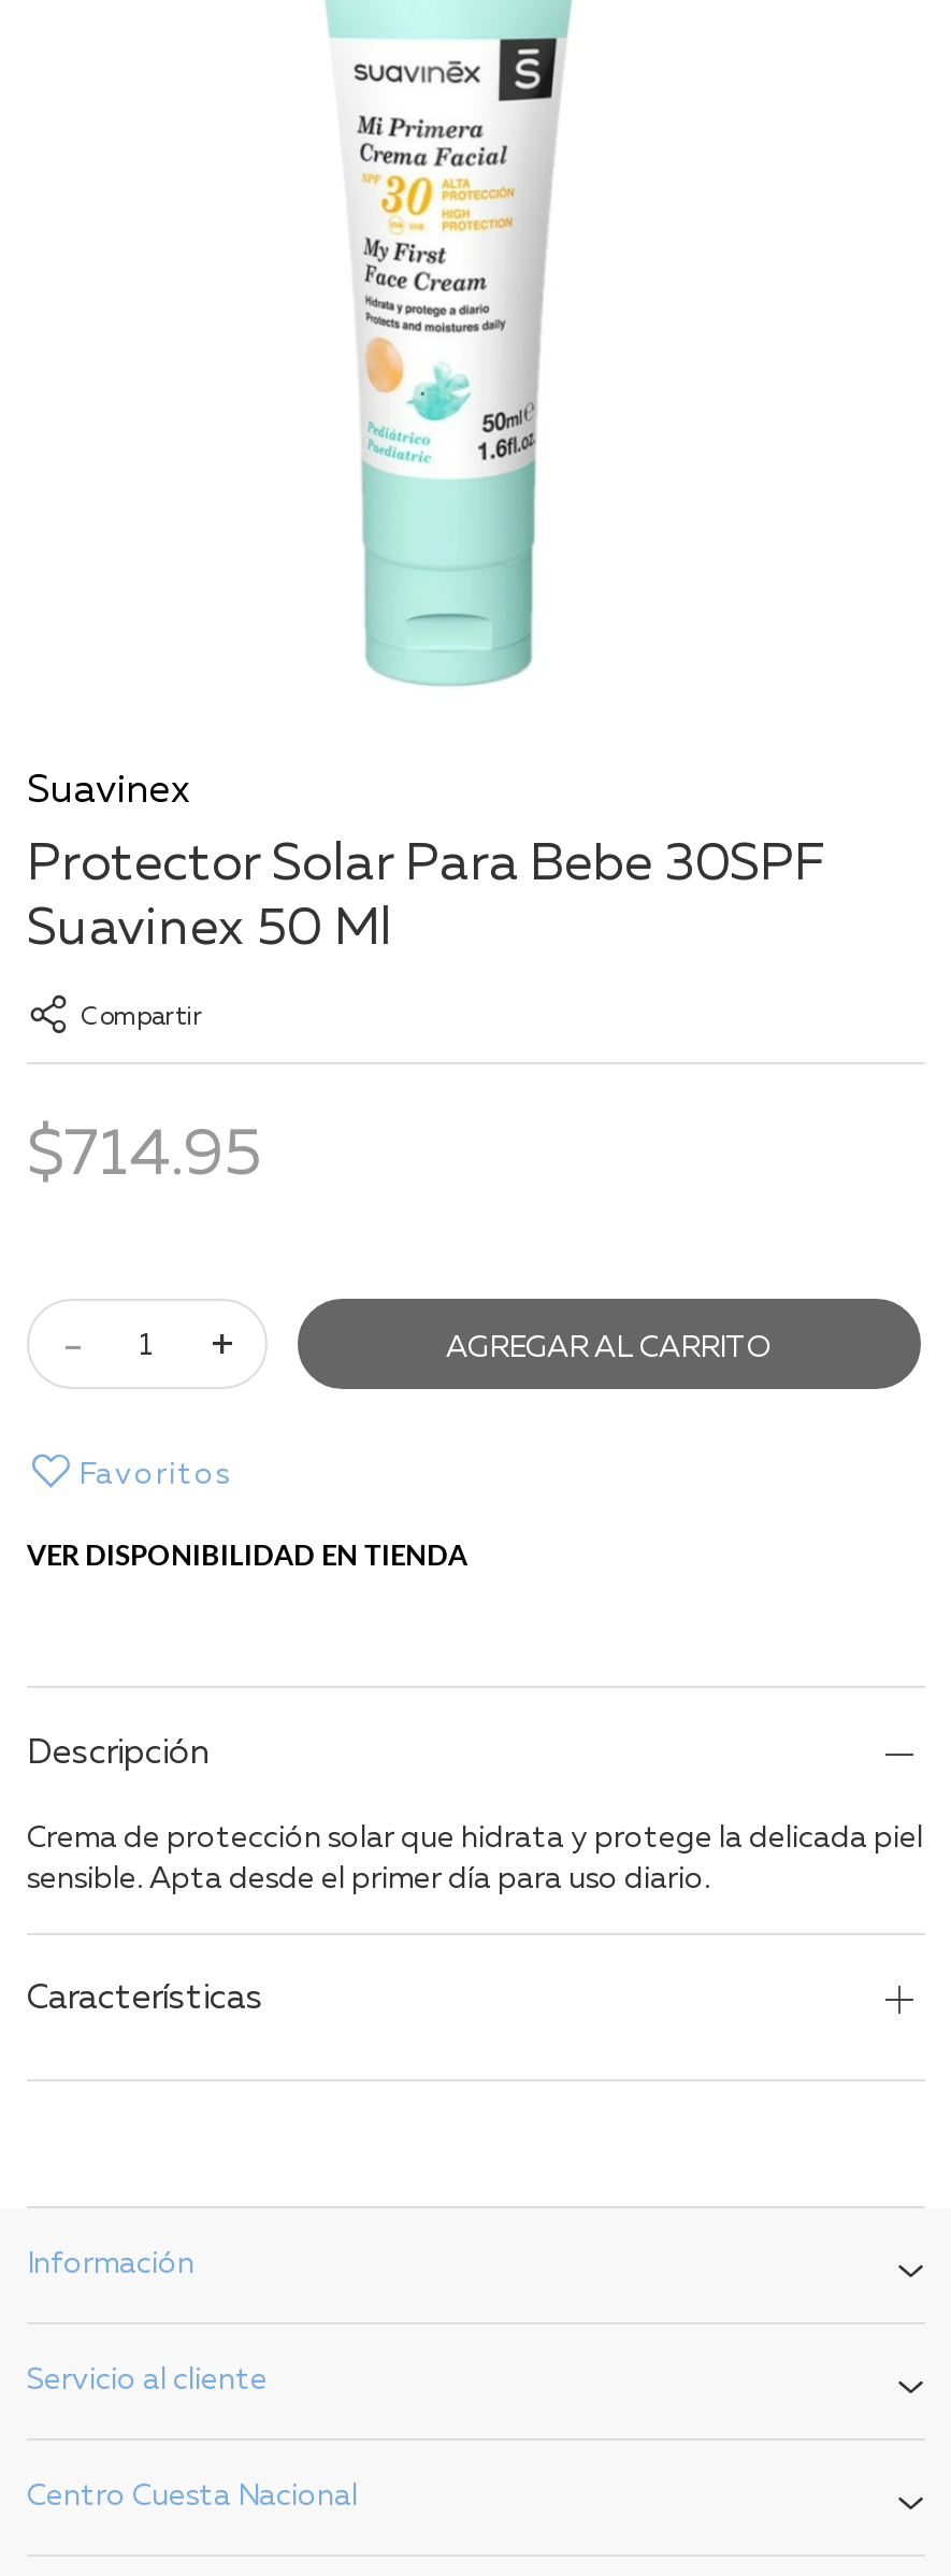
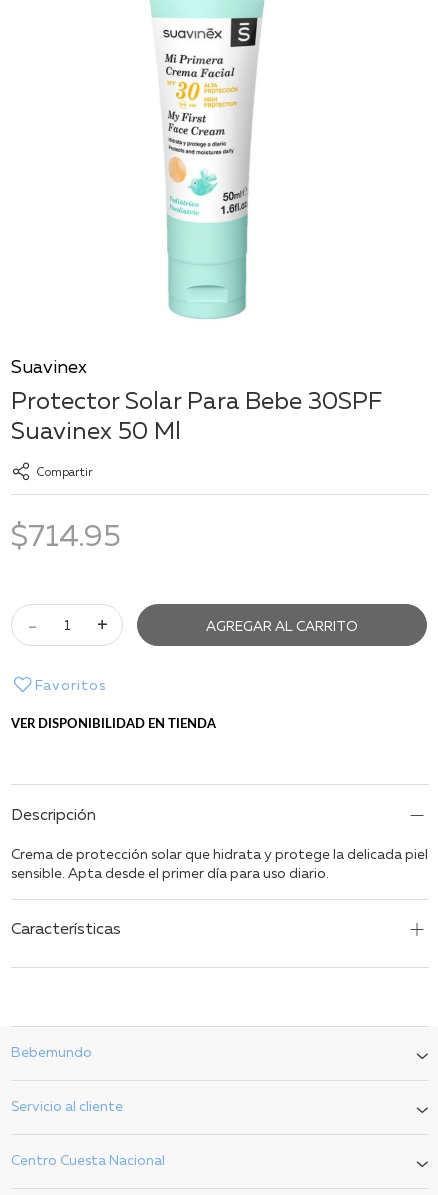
- Información
+ Bebemundo
